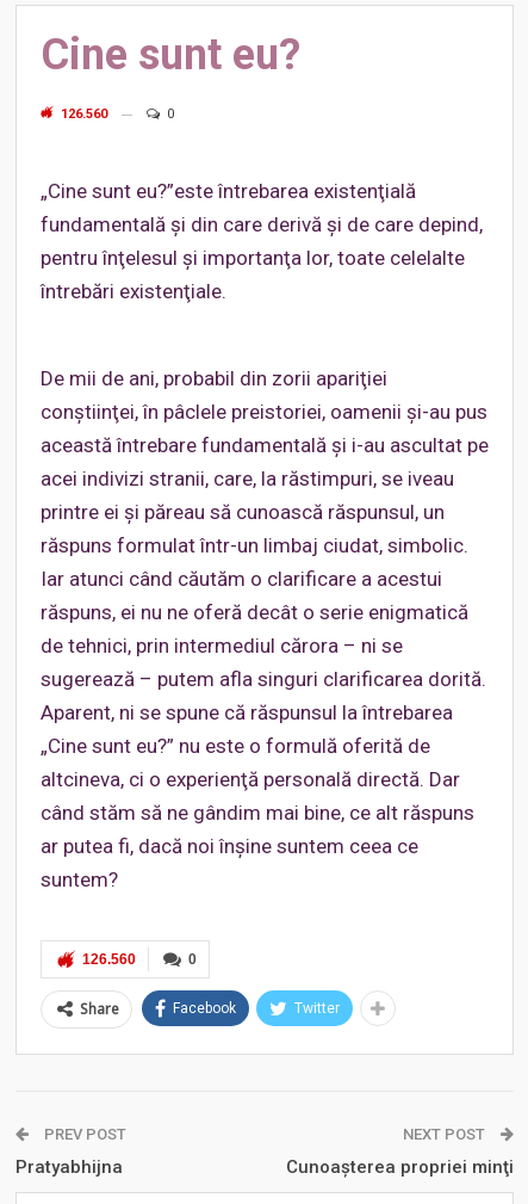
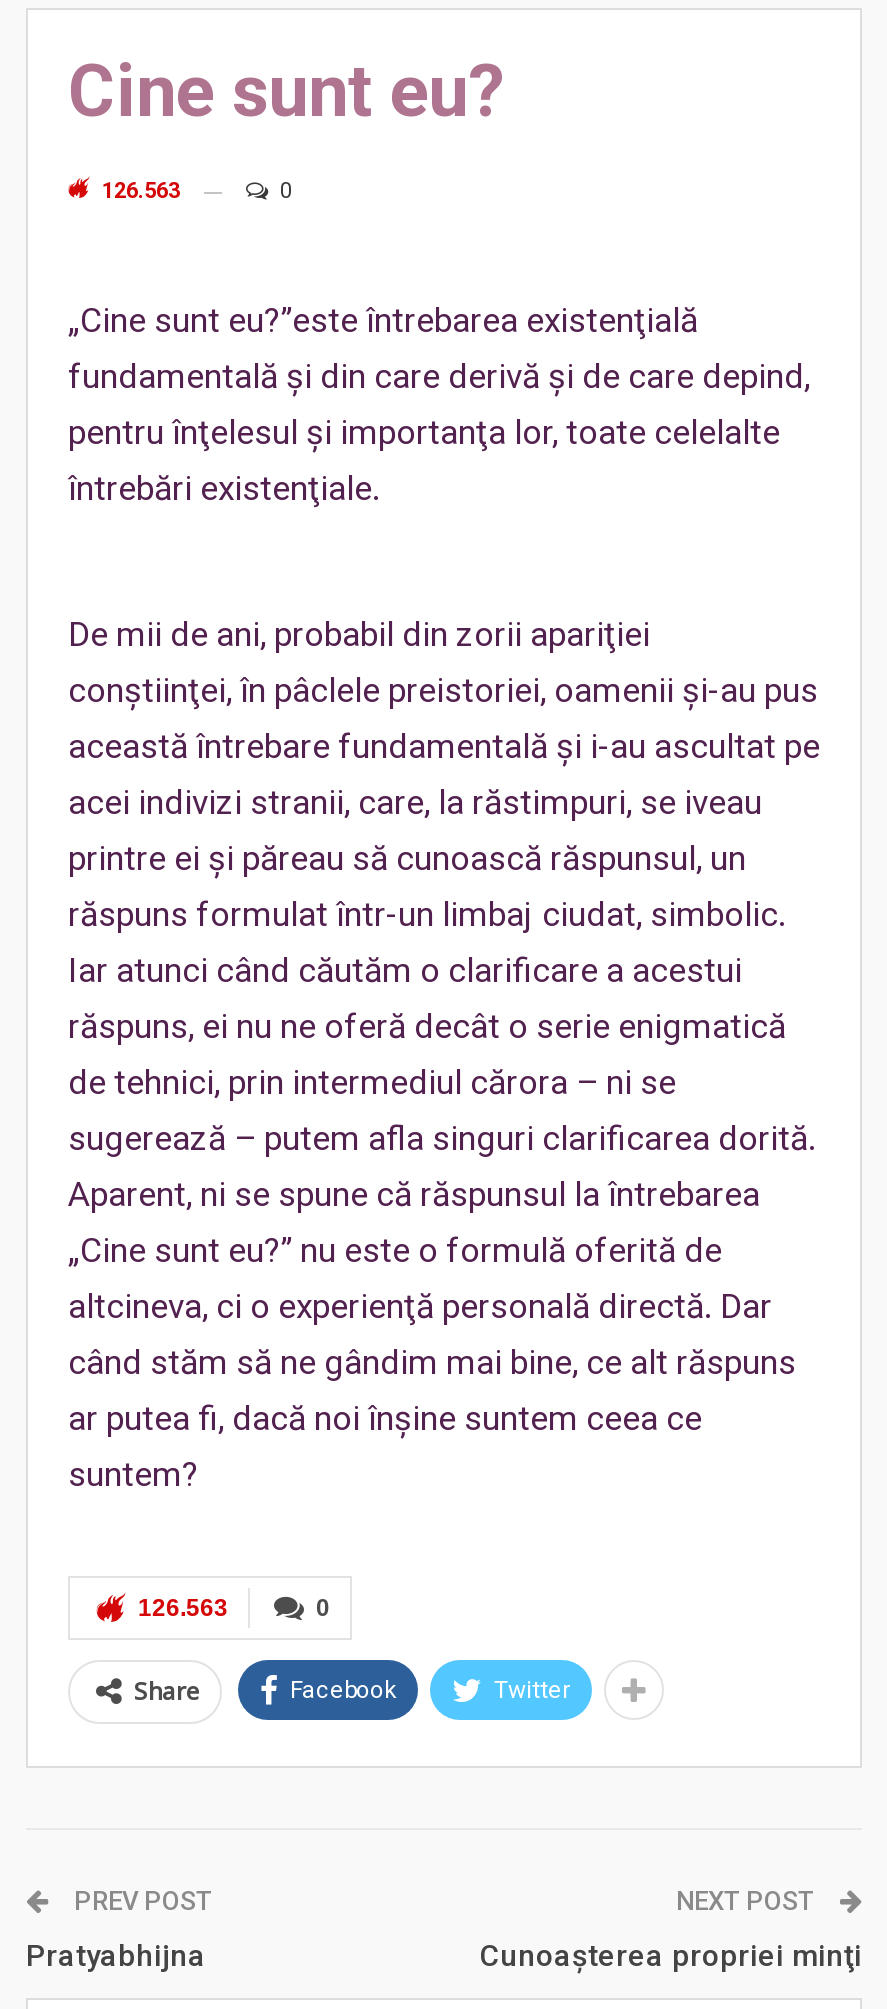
- 126.560
+ 126.563

- 126.560
+ 126.563
